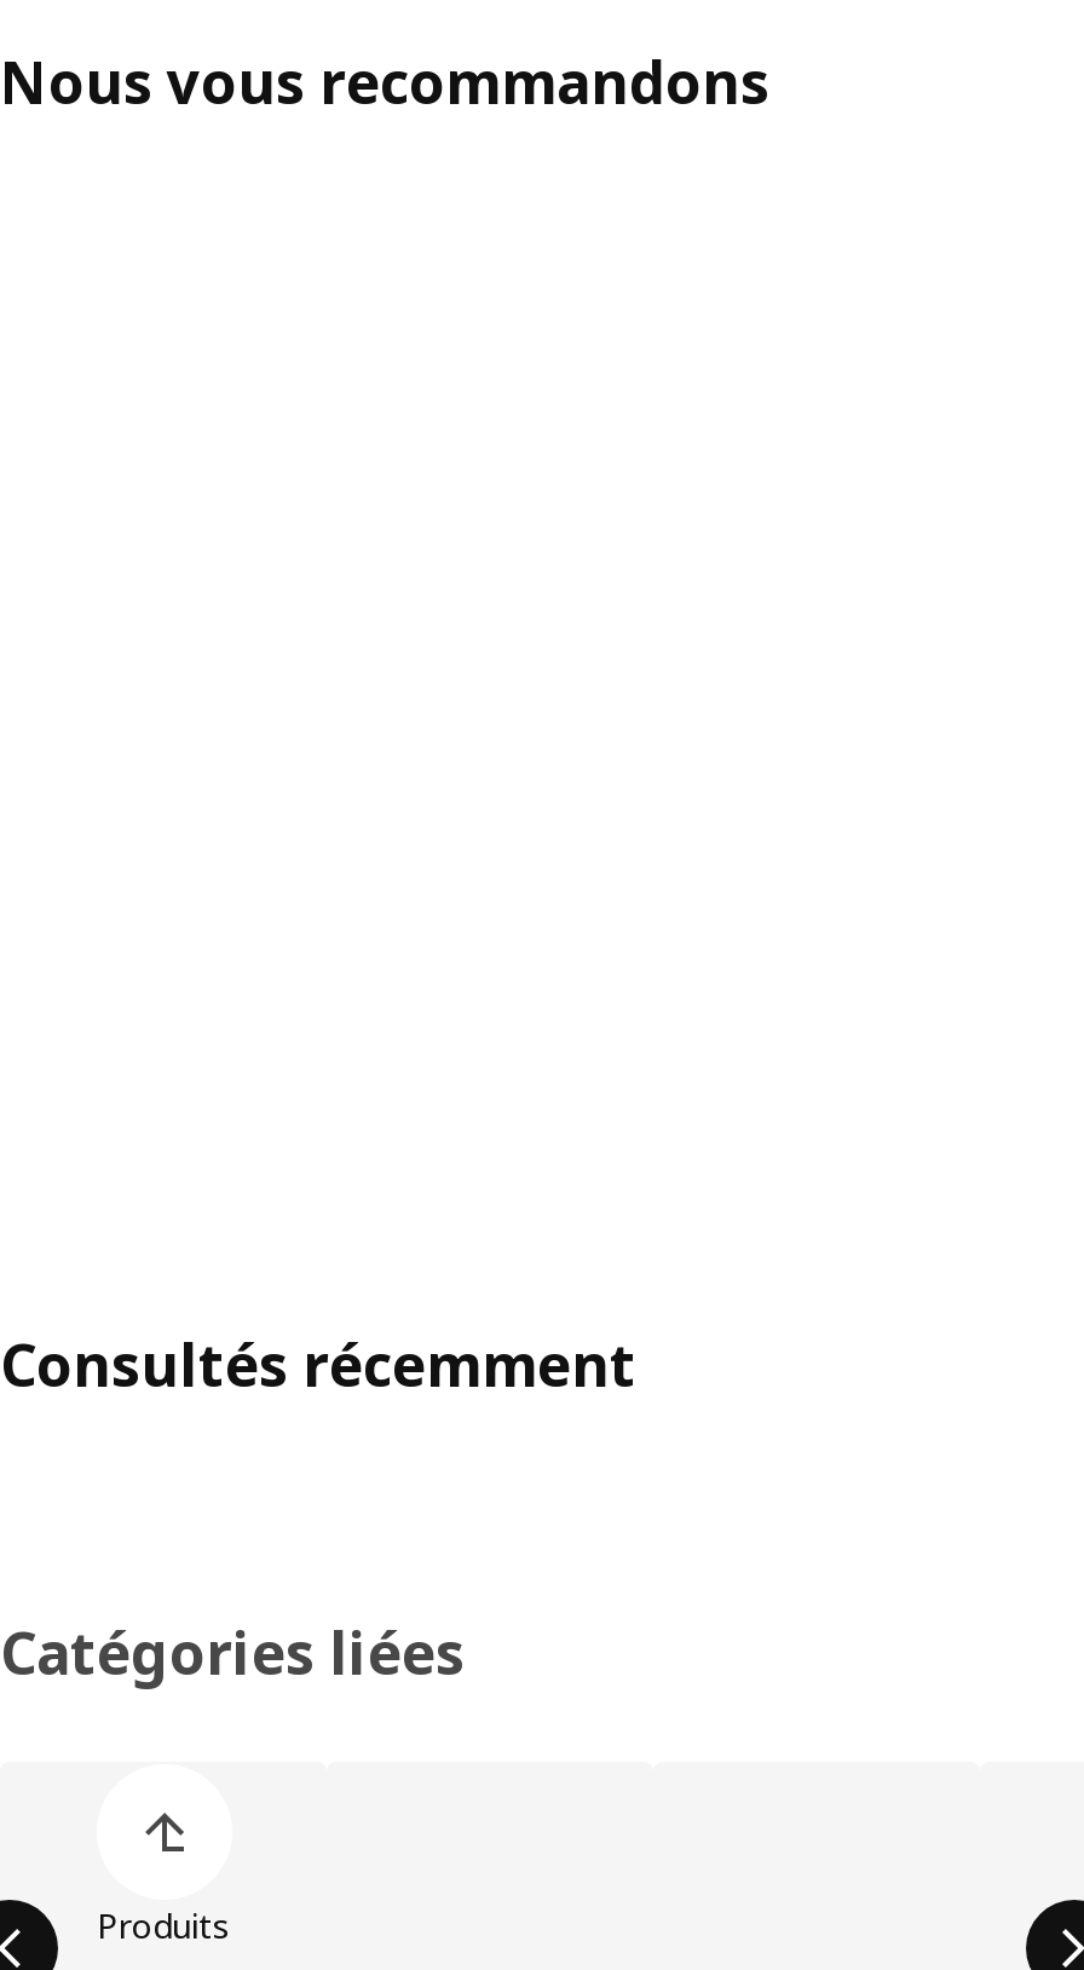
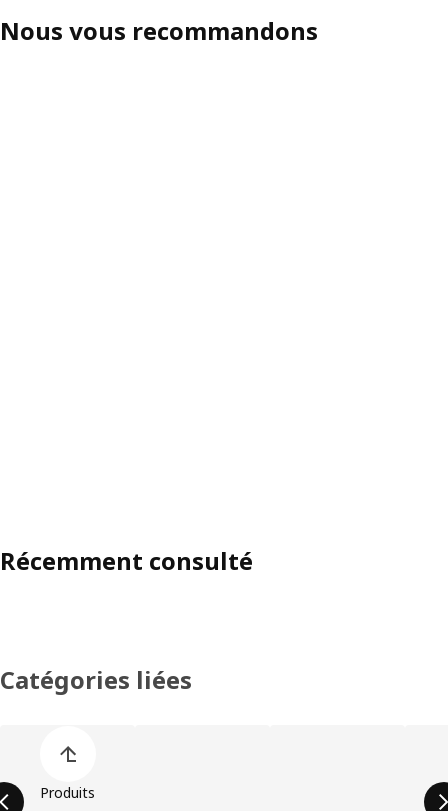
- Consultés récemment
+ Récemment consulté
